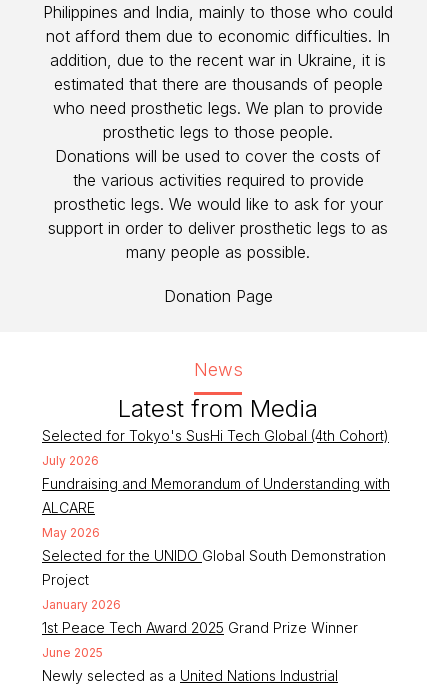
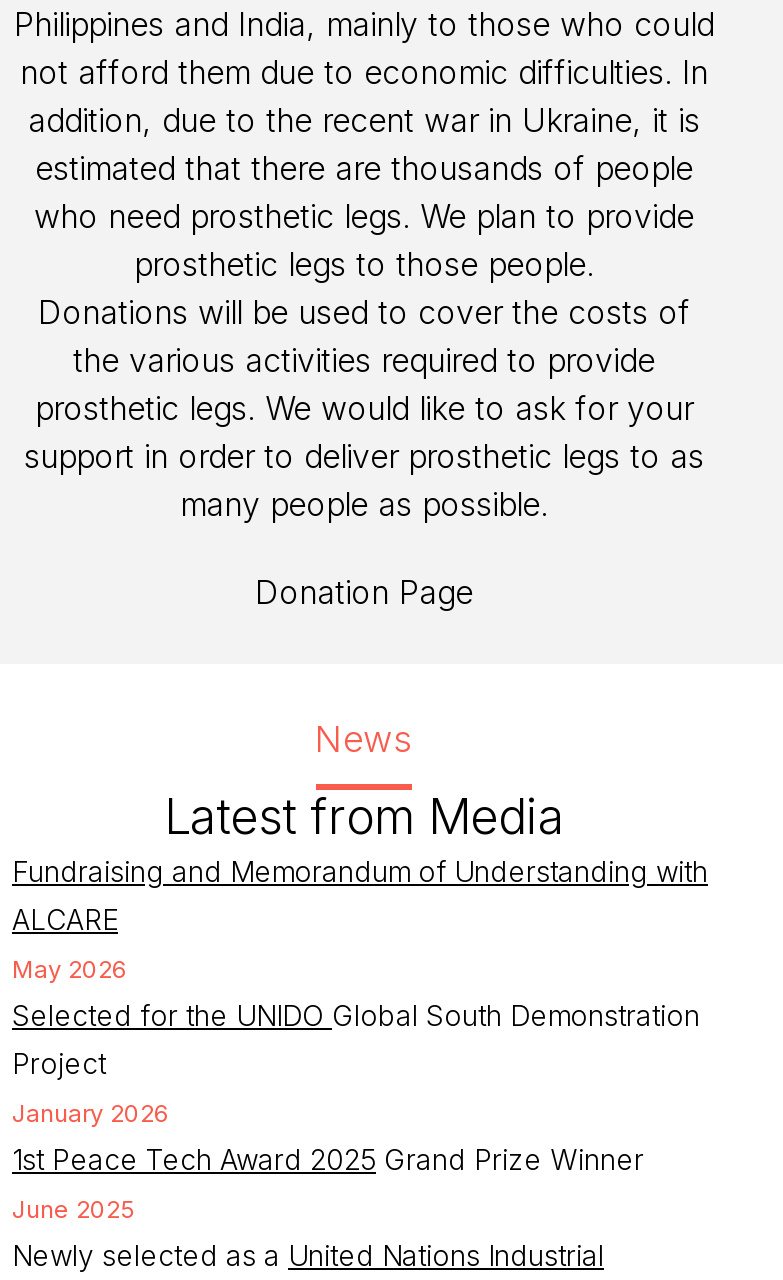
- Selected for Tokyo's SusHi Tech Global (4th Cohort)
- July 2026
